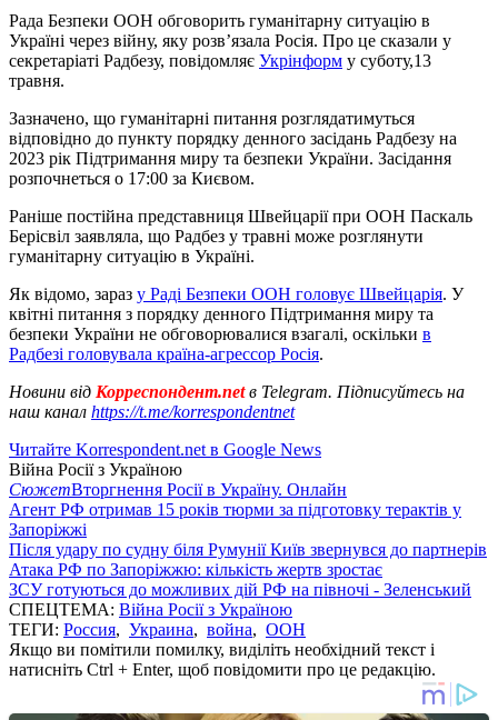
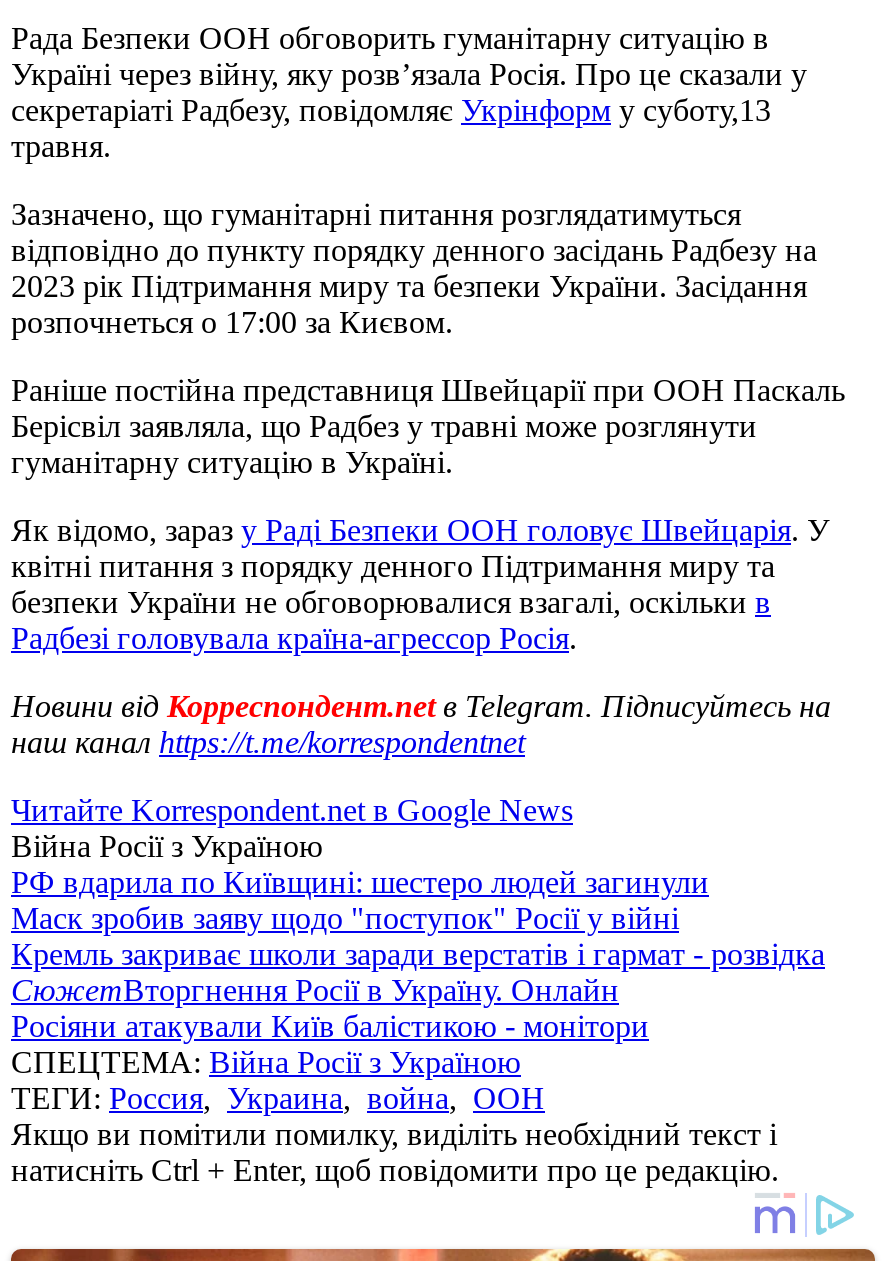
+ РФ вдарила по Київщині: шестеро людей загинули
+ Маск зробив заяву щодо "поступок" Росії у війні
+ Кремль закриває школи заради верстатів і гармат - розвідка

moved down: СюжетВторгнення Росії в Україну. Онлайн

- Агент РФ отримав 15 років тюрми за підготовку терактів у
- Запоріжжі
- Після удару по судну біля Румунії Київ звернувся до партнерів
- Атака РФ по Запоріжжю: кількість жертв зростає
- ЗСУ готуються до можливих дій РФ на півночі - Зеленський
+ Росіяни атакували Київ балістикою - монітори
